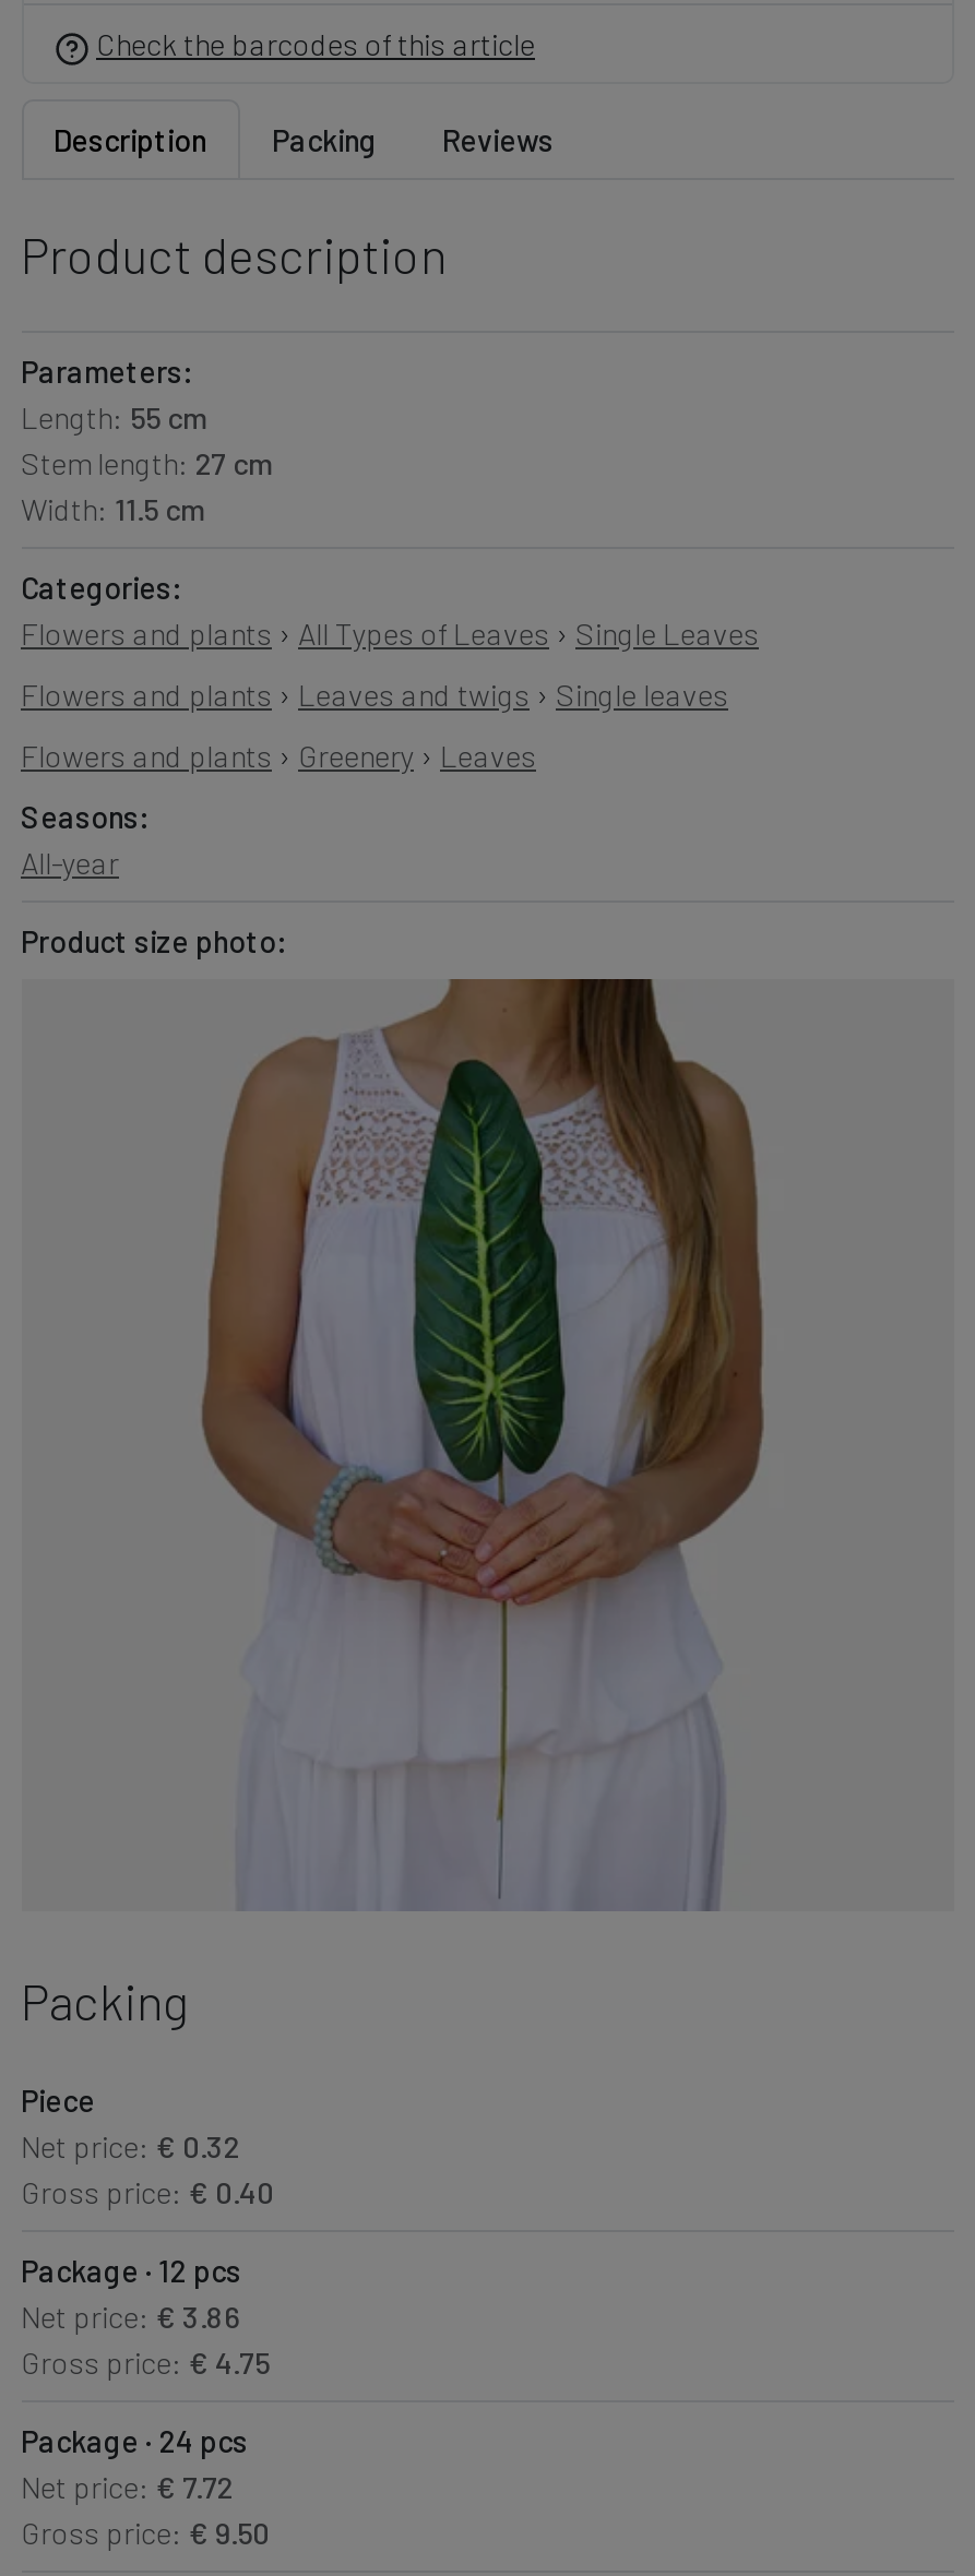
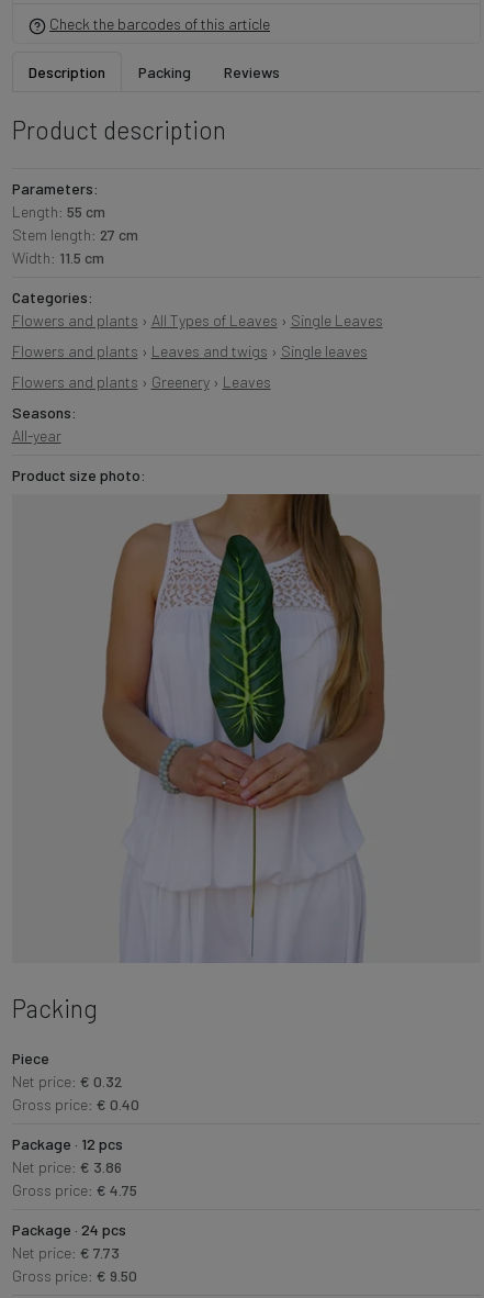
- Net price: € 7.72
+ Net price: € 7.73
